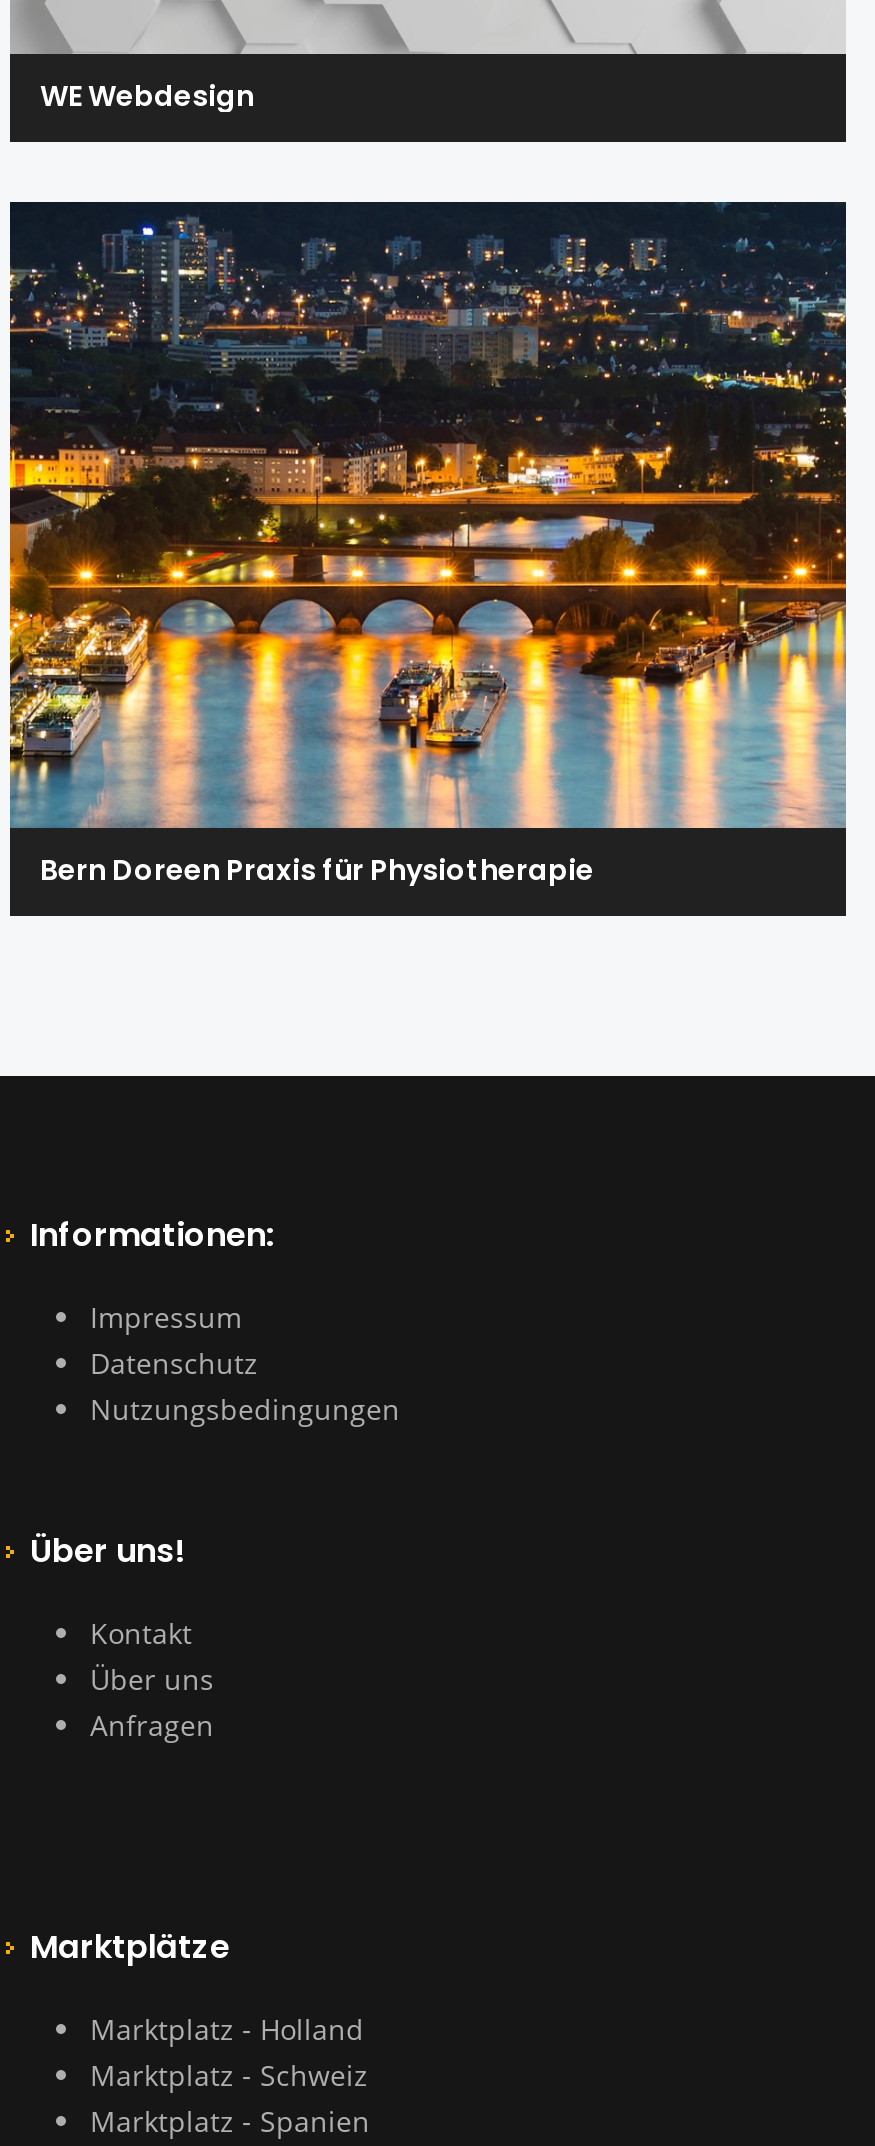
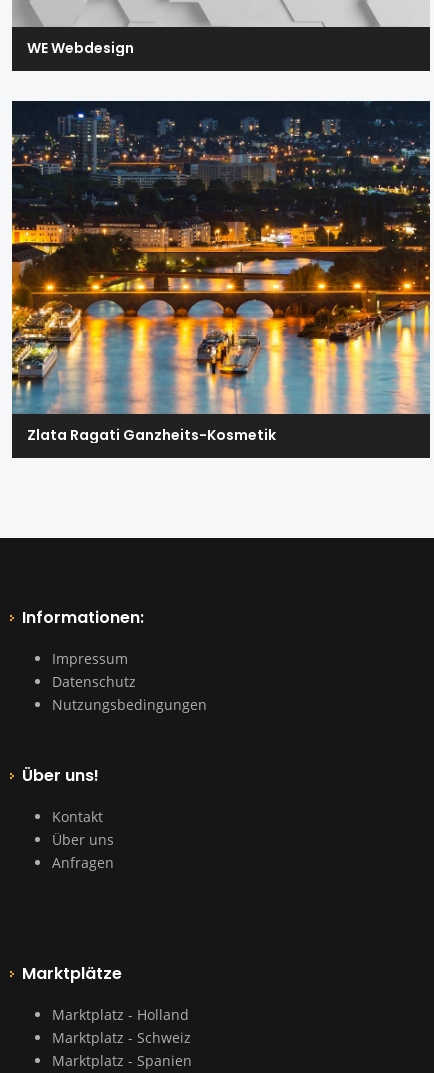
- Bern Doreen Praxis für Physiotherapie
+ Zlata Ragati Ganzheits-Kosmetik
